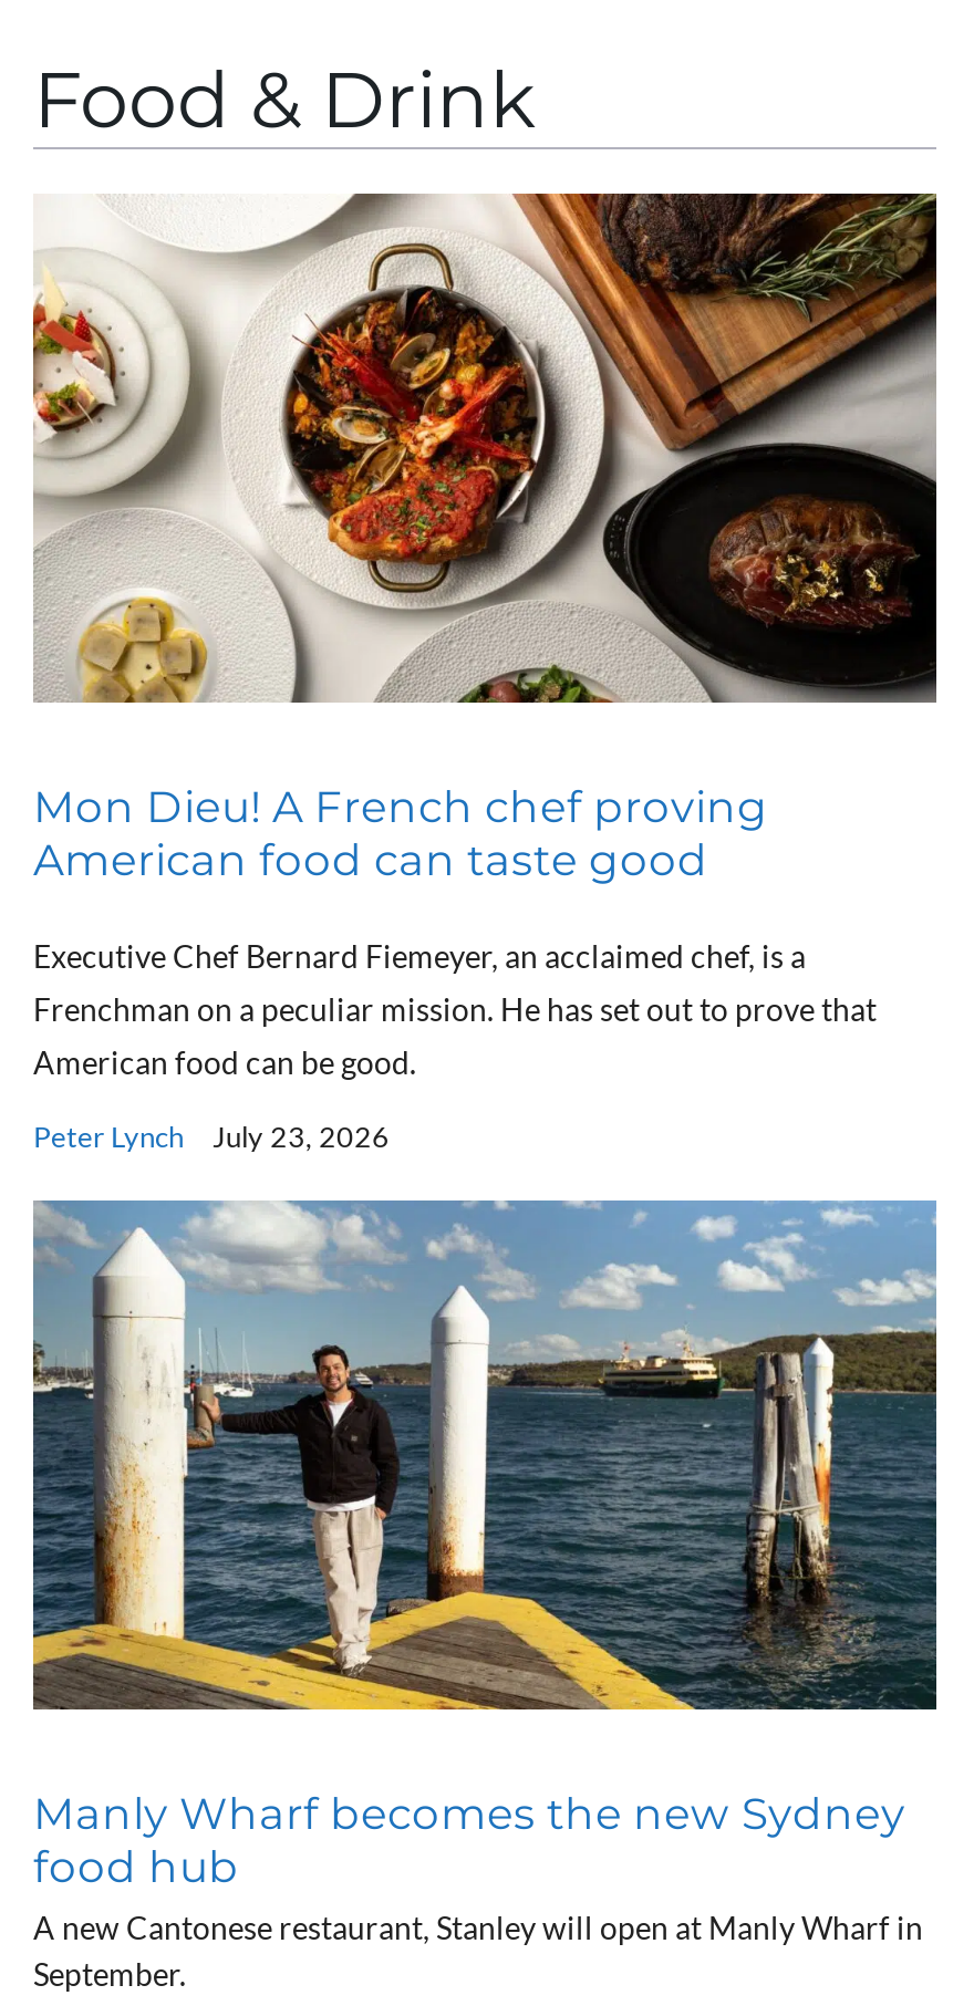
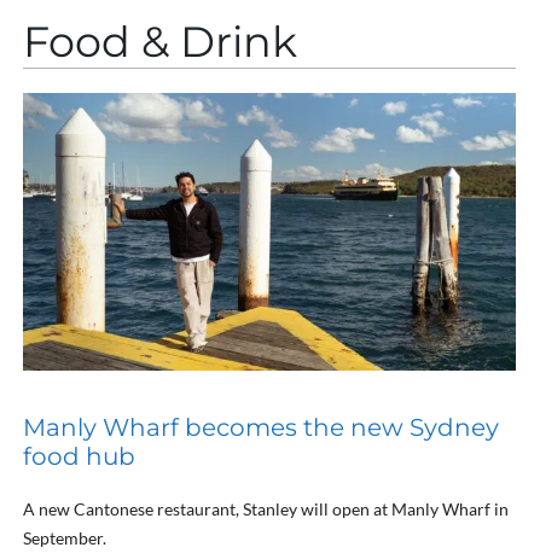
- [image]
- Mon Dieu! A French chef proving
- American food can taste good
- Executive Chef Bernard Fiemeyer, an acclaimed chef, is a
- Frenchman on a peculiar mission. He has set out to prove that
- American food can be good.
- Peter Lynch
- July 23, 2026

moved up: [image] | Manly Wharf becomes the new Sydney | food hub
